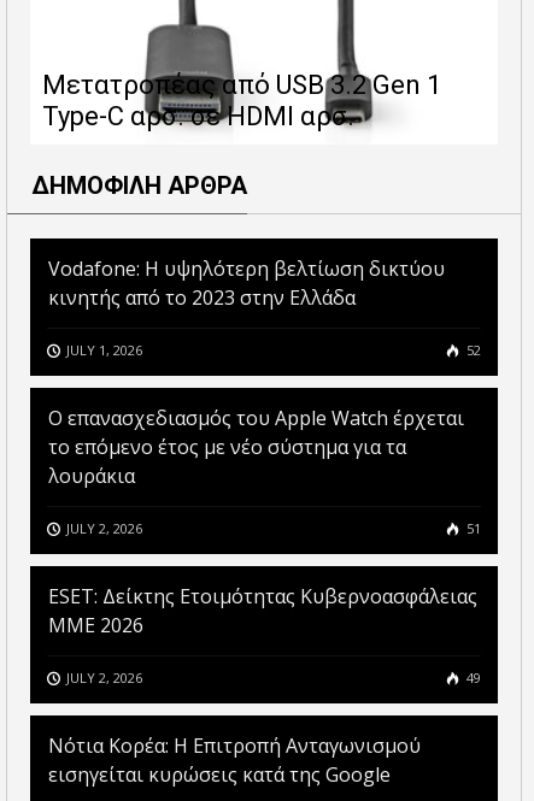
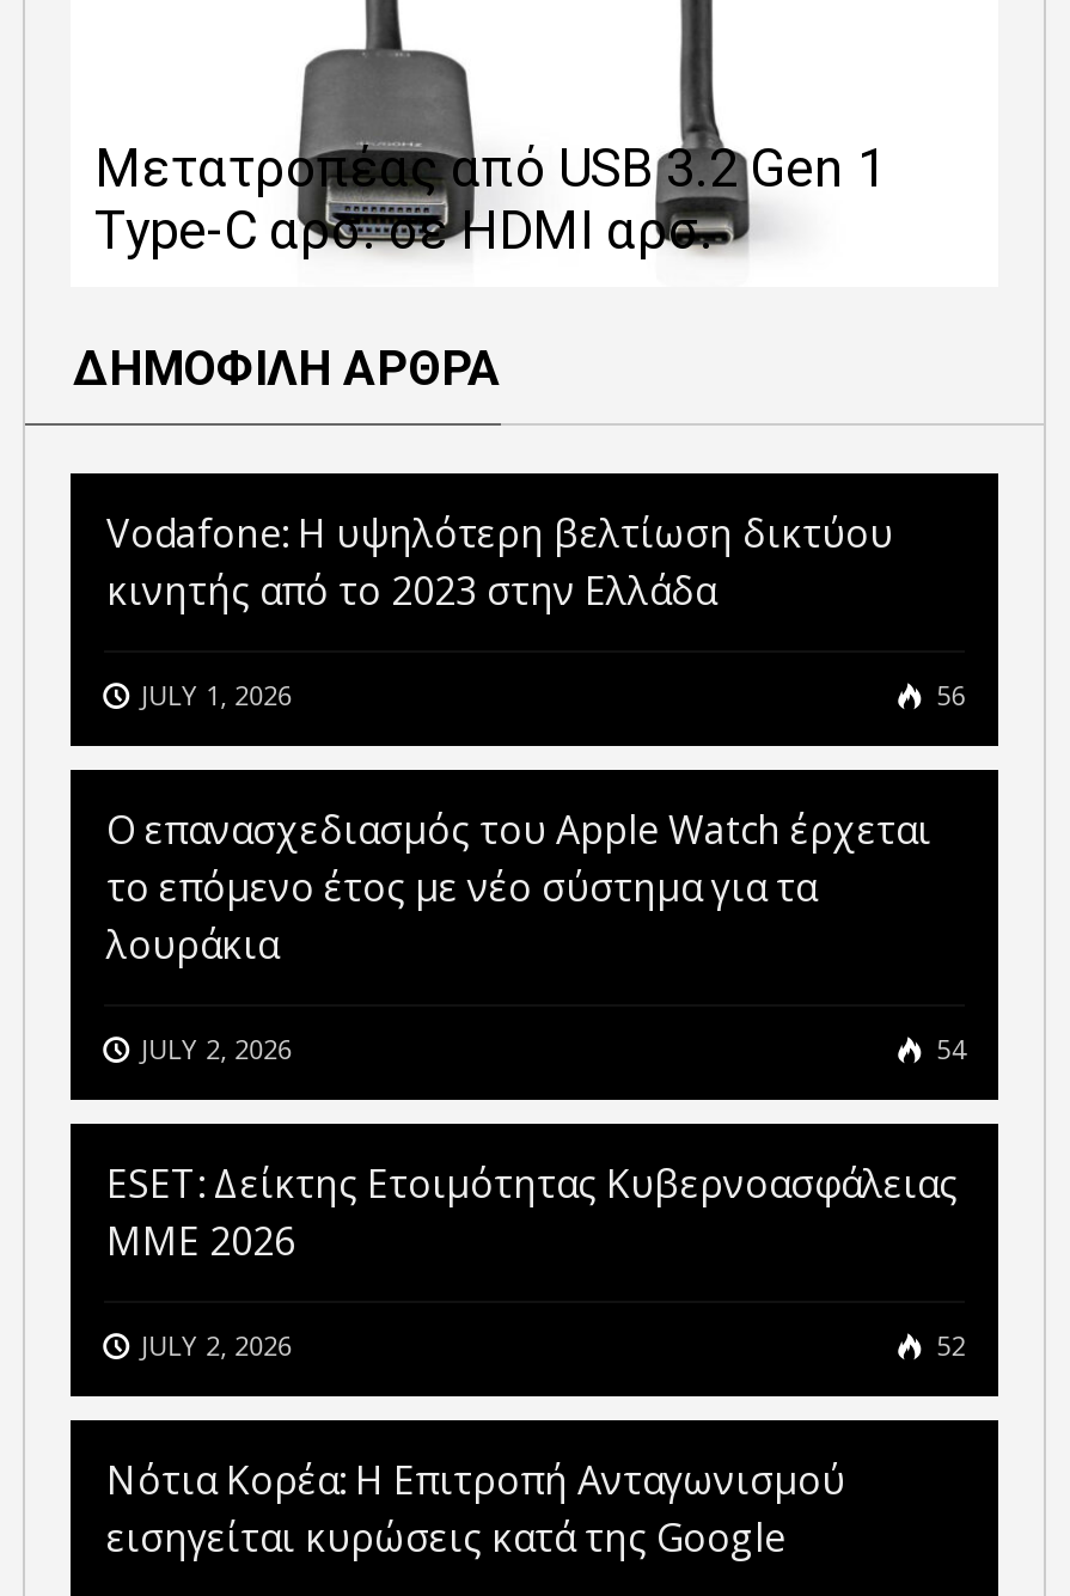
- 52
+ 56

- 51
+ 54

- 49
+ 52
